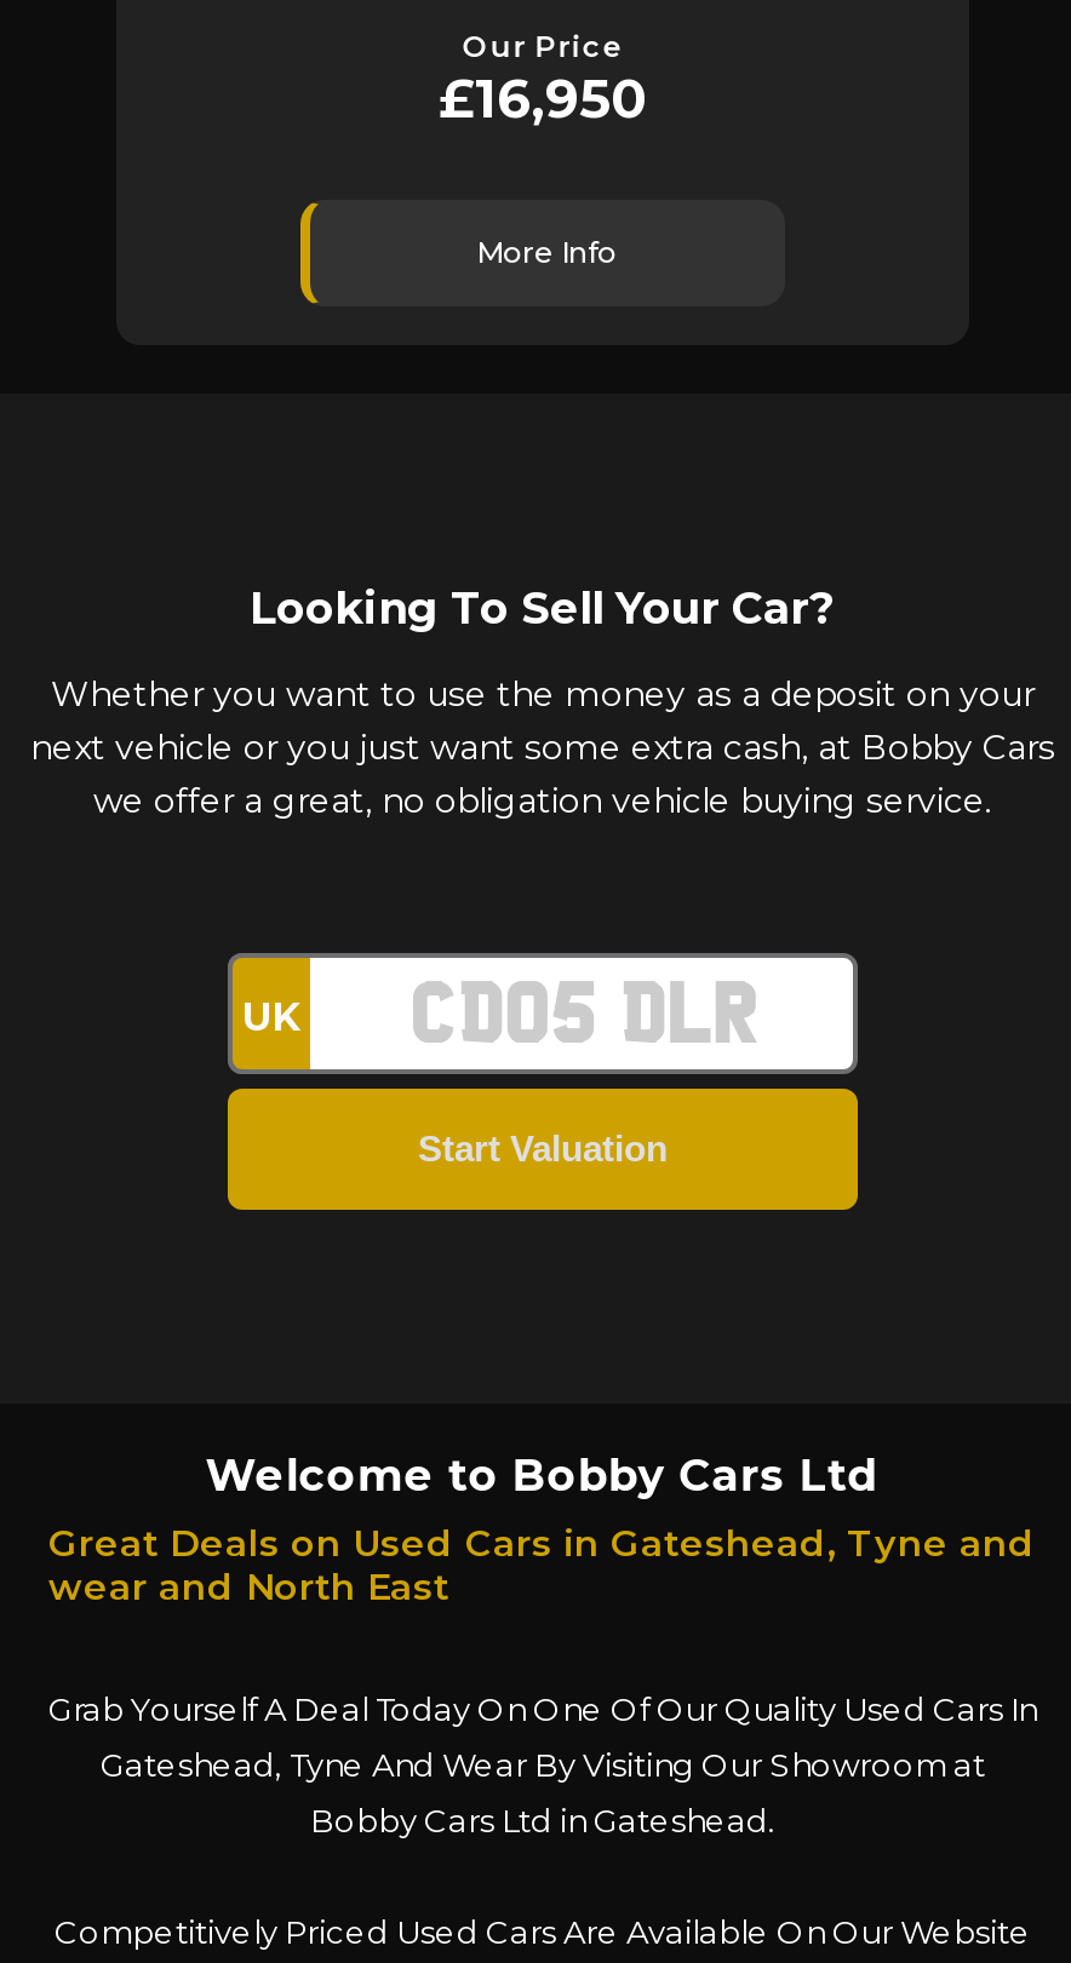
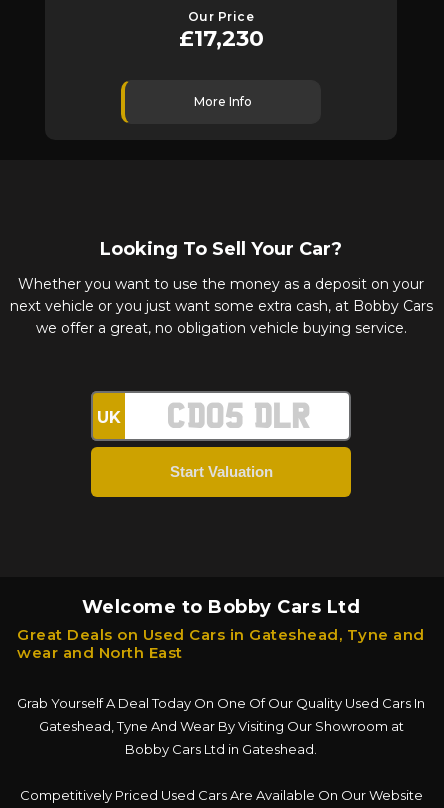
- £16,950
+ £17,230
